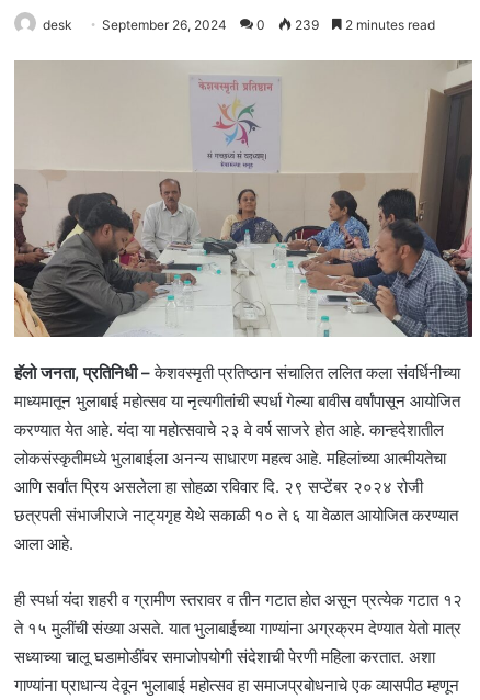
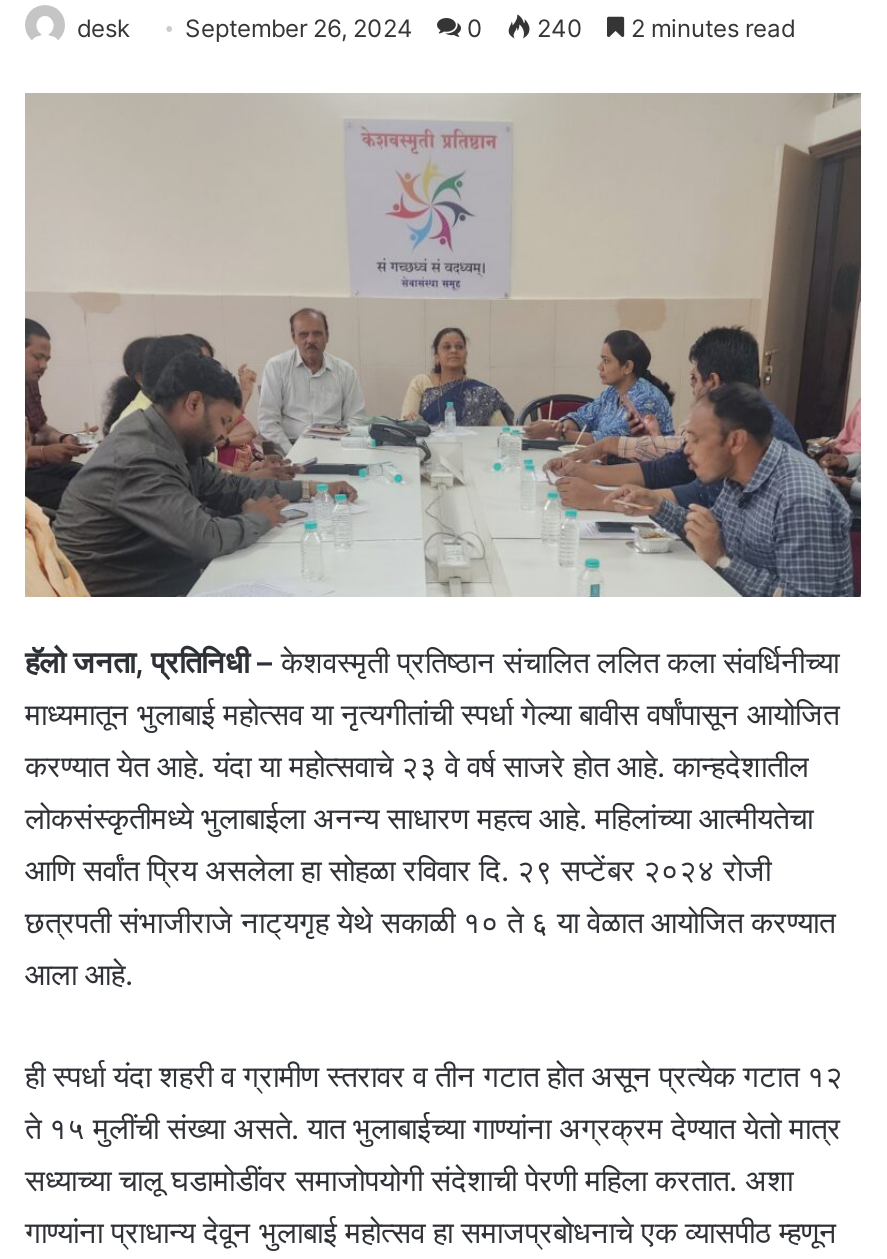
- desk September 26, 2024 0 239 2 minutes read
+ desk September 26, 2024 0 240 2 minutes read
